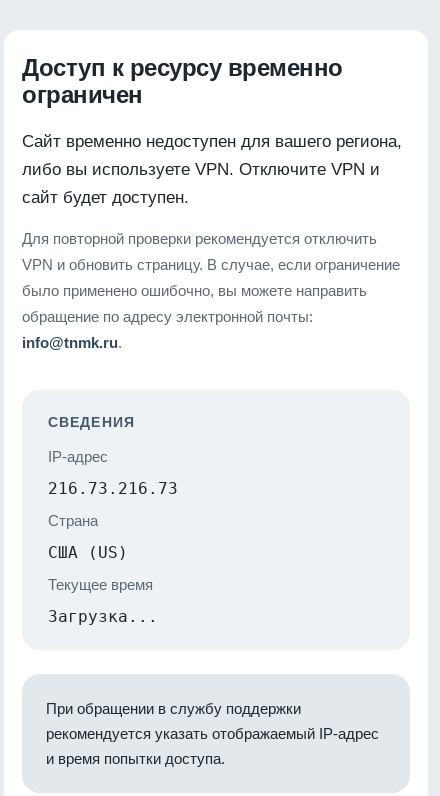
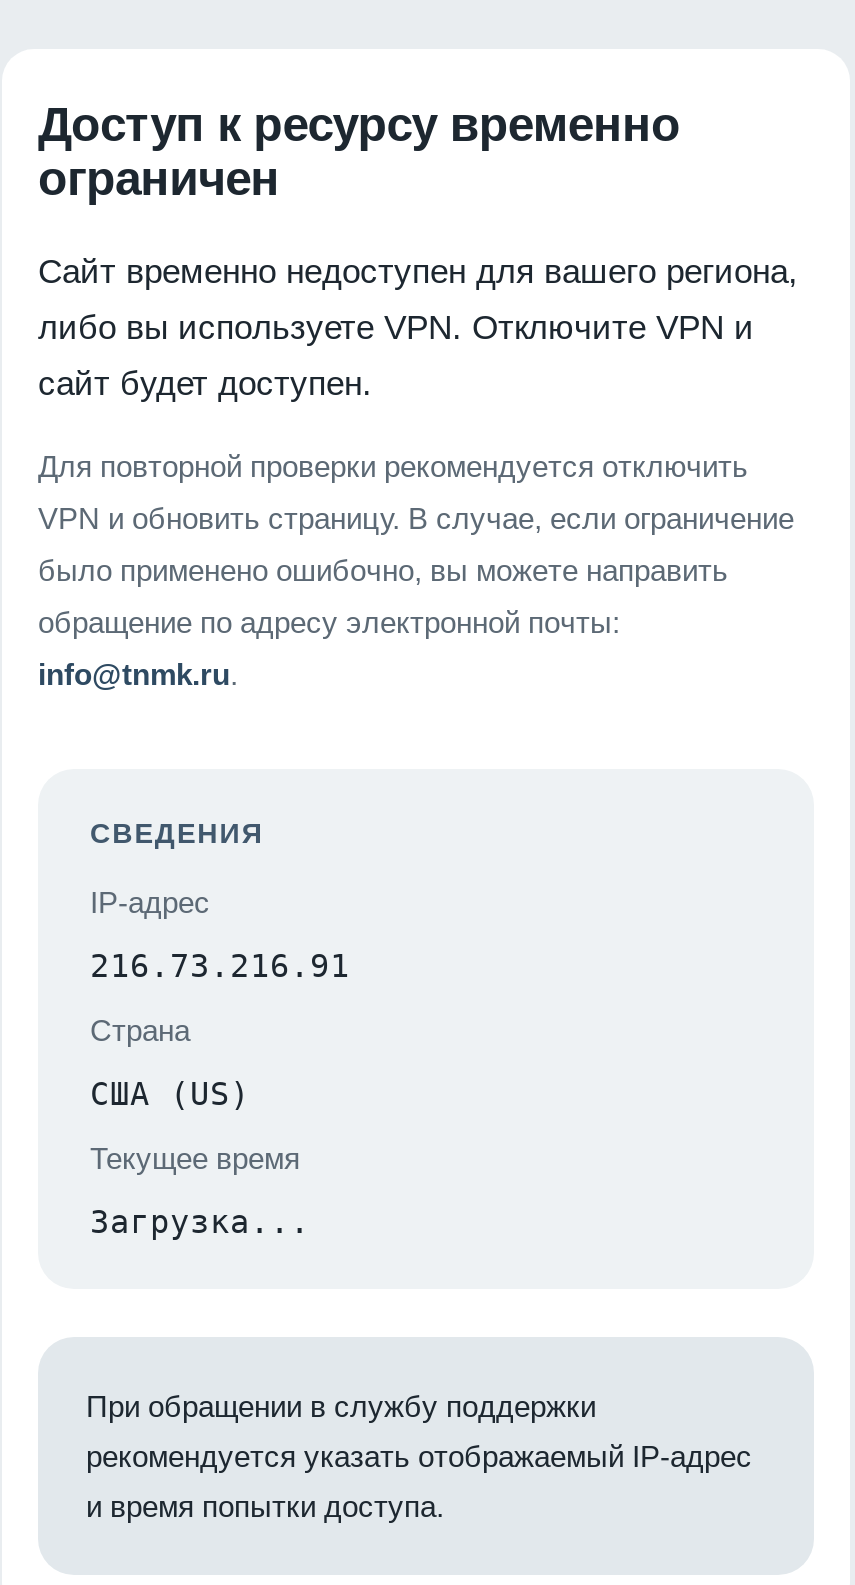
- 216.73.216.73
+ 216.73.216.91
